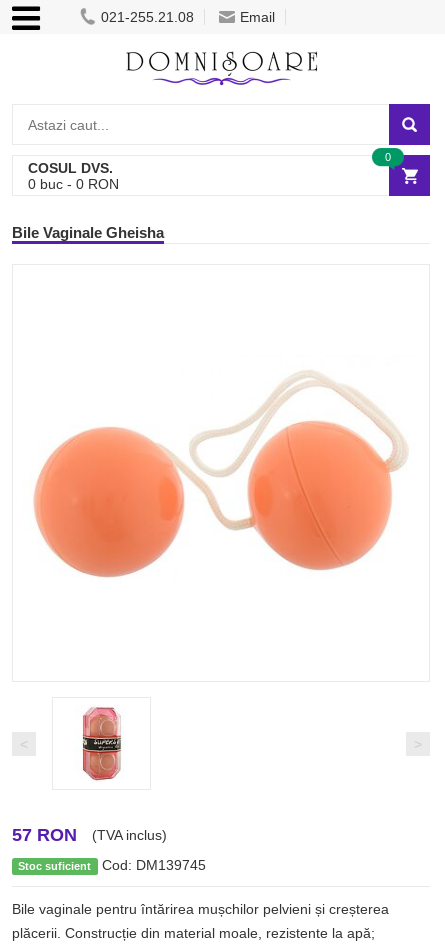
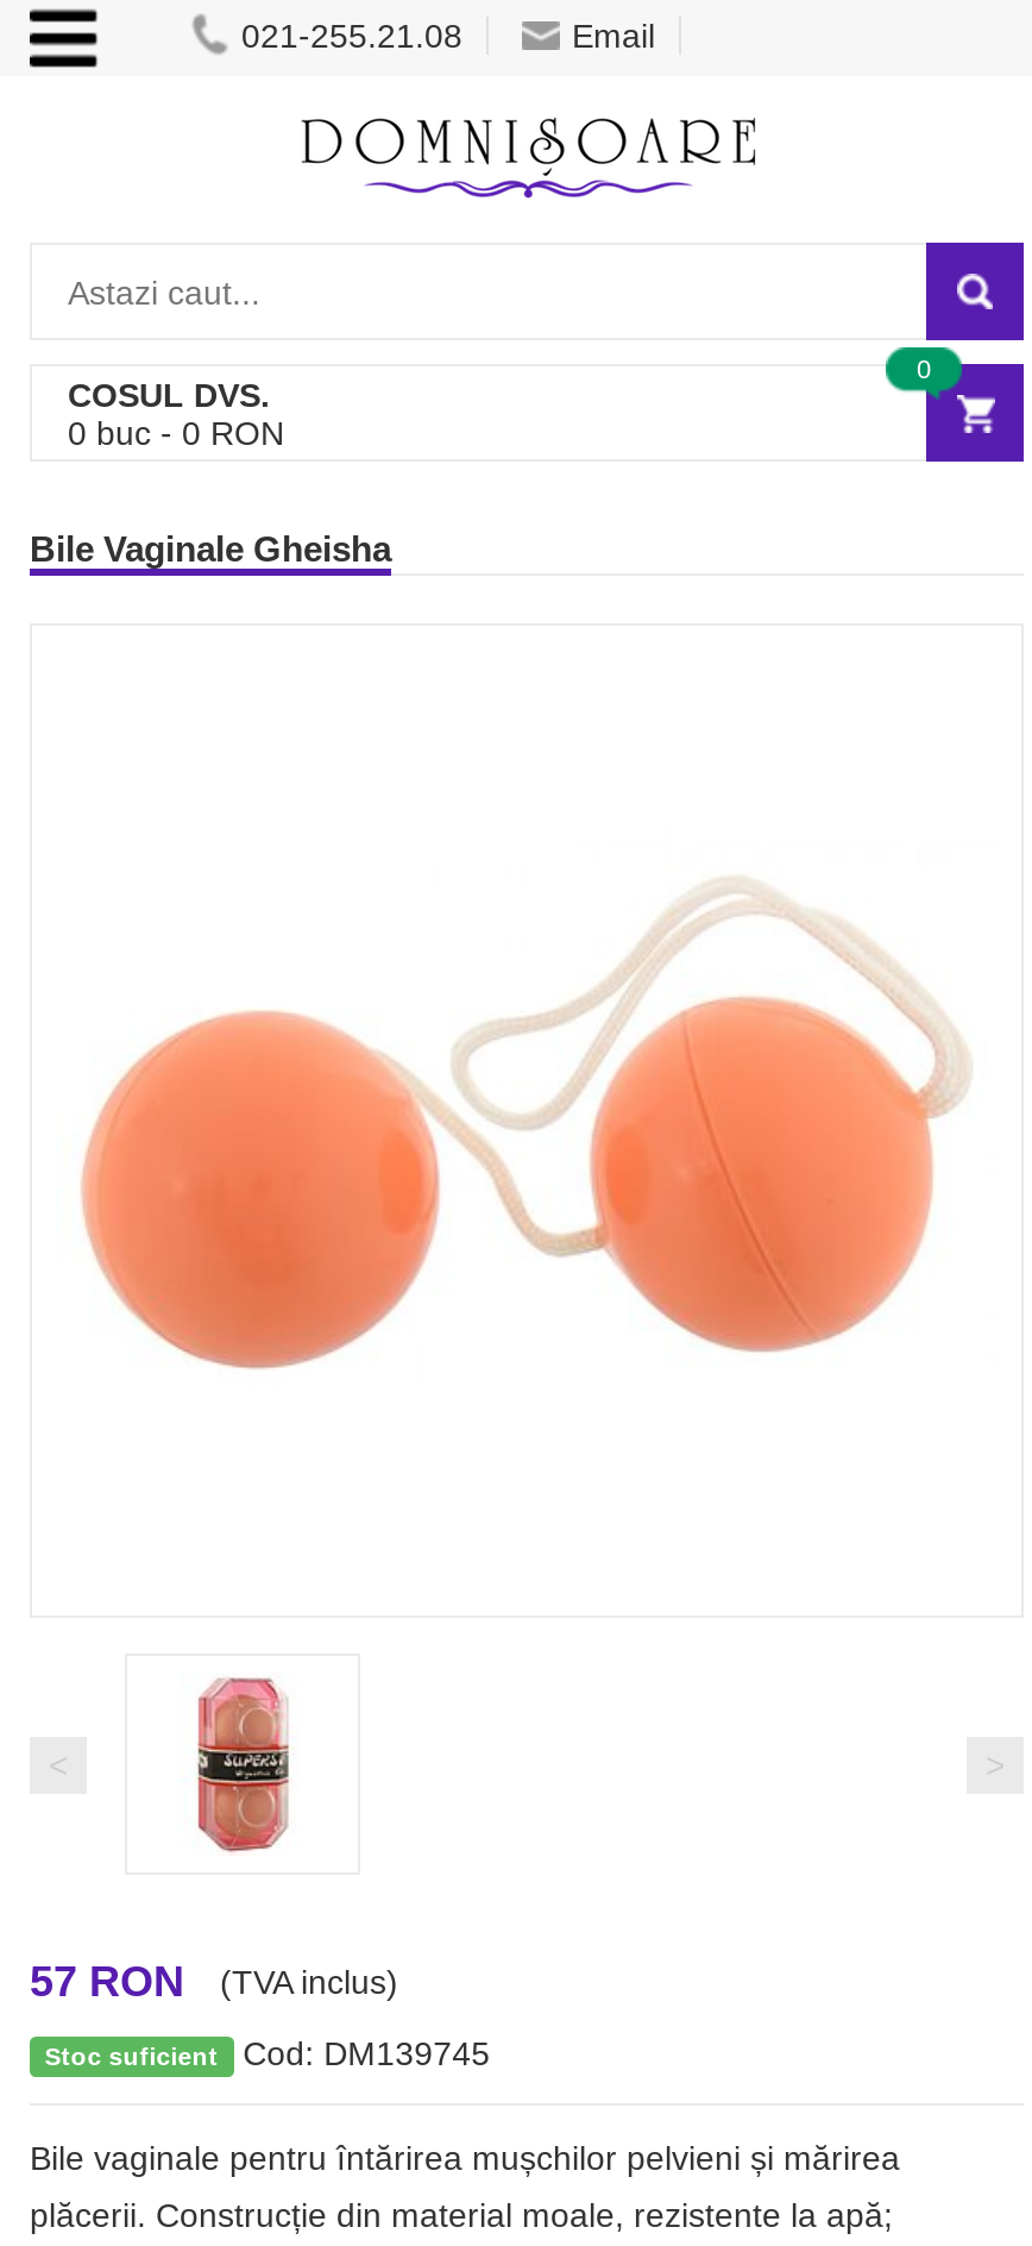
- Bile vaginale pentru întărirea mușchilor pelvieni și creșterea
+ Bile vaginale pentru întărirea mușchilor pelvieni și mărirea
